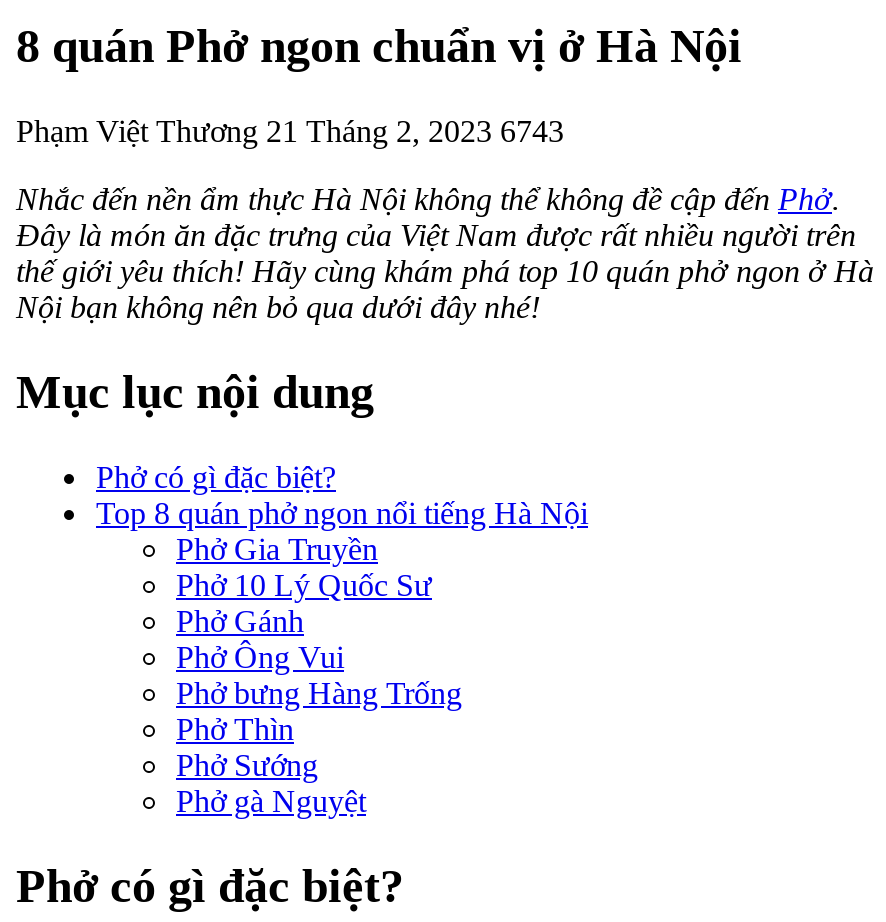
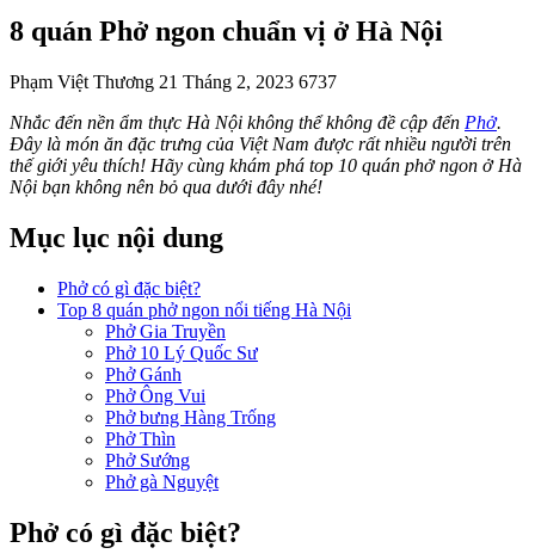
- Phạm Việt Thương 21 Tháng 2, 2023 6743
+ Phạm Việt Thương 21 Tháng 2, 2023 6737
